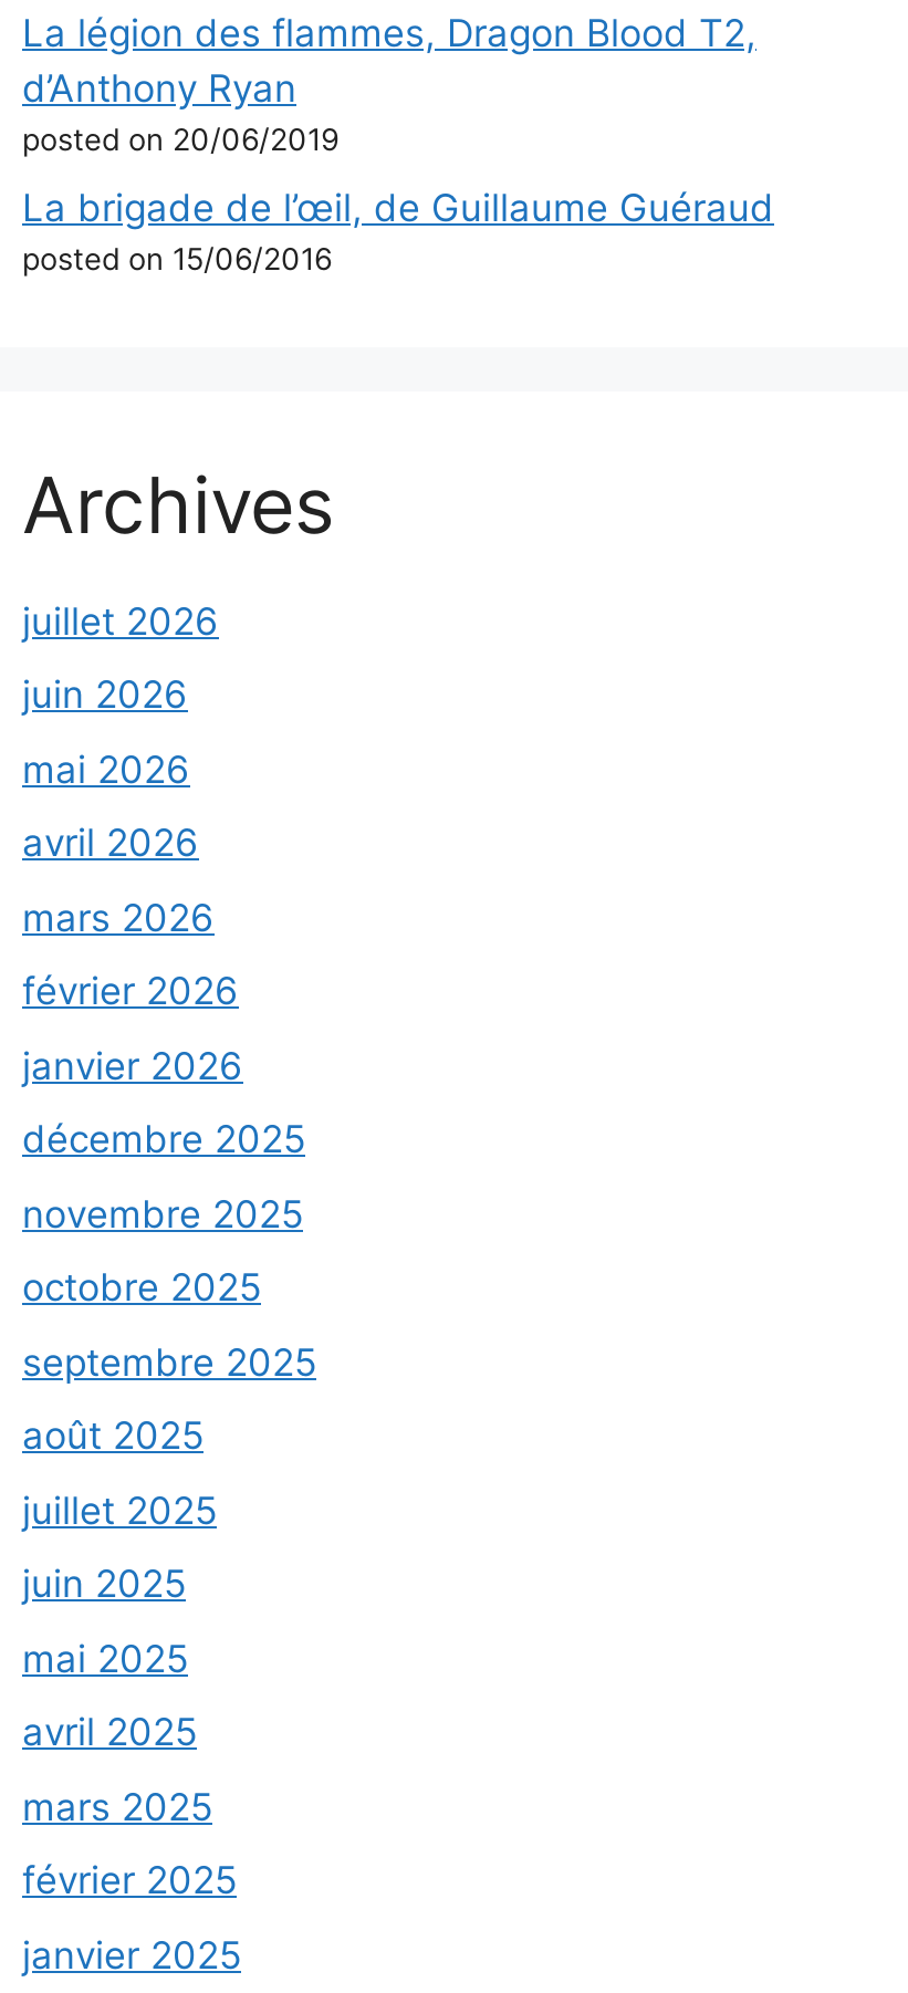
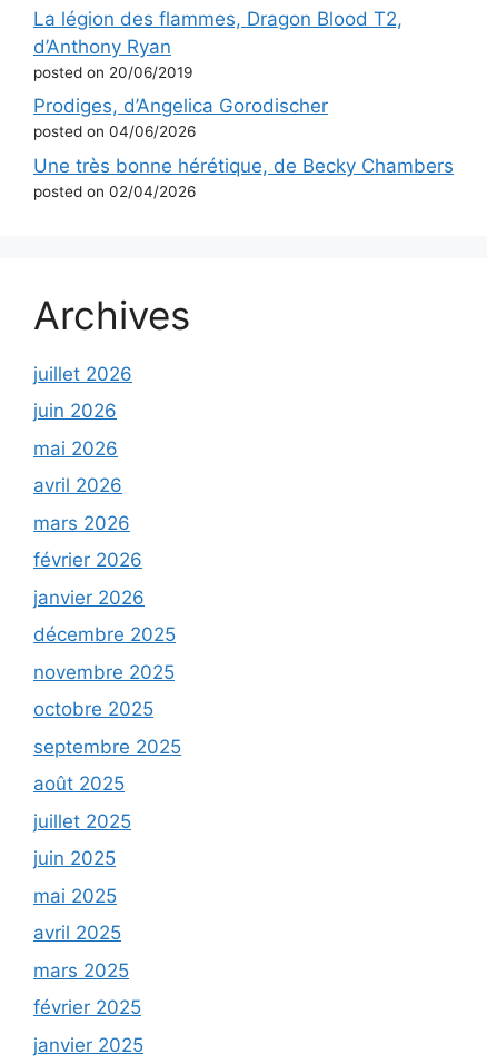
- La brigade de l’œil, de Guillaume Guéraud
- posted on 15/06/2016
+ Prodiges, d’Angelica Gorodischer
+ posted on 04/06/2026
+ Une très bonne hérétique, de Becky Chambers
+ posted on 02/04/2026
